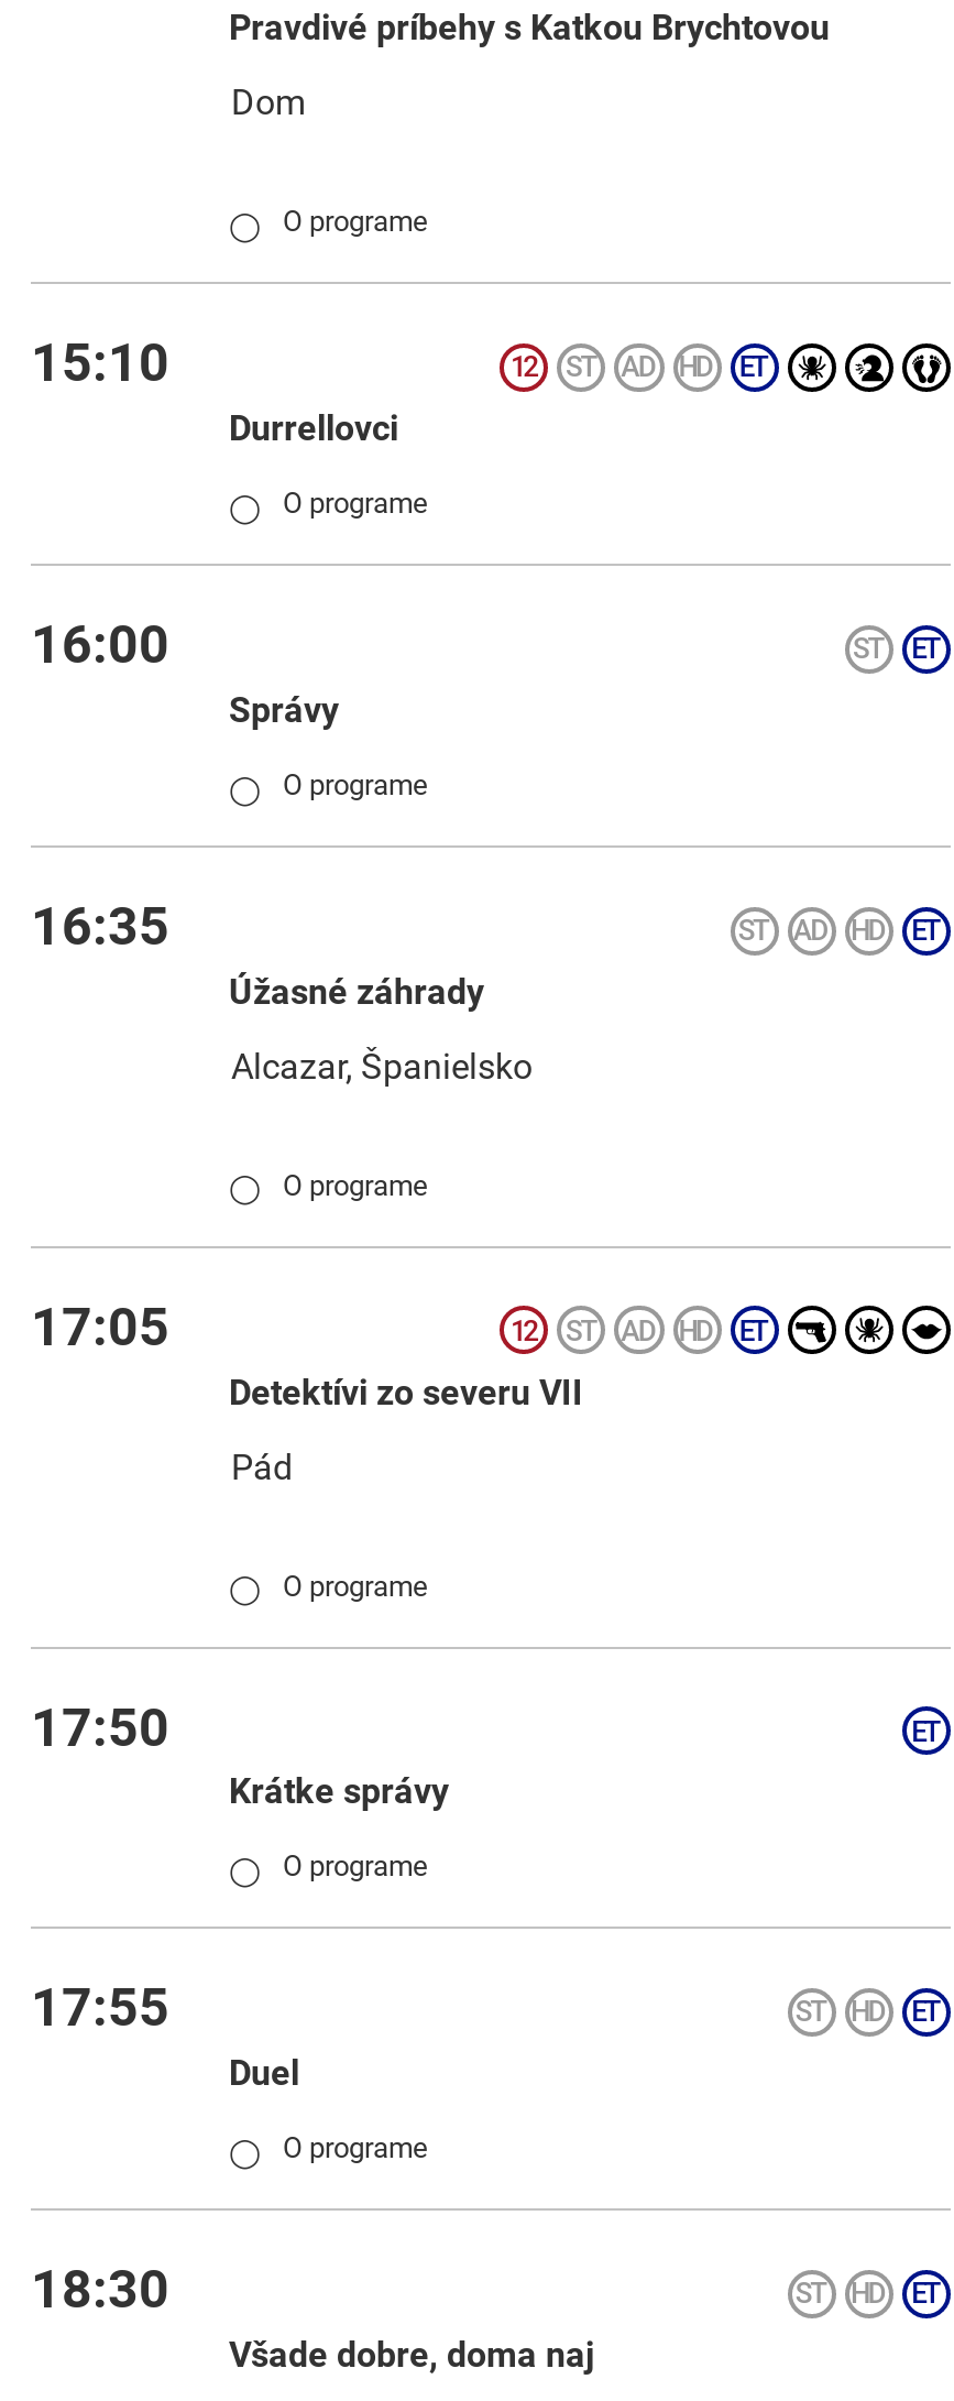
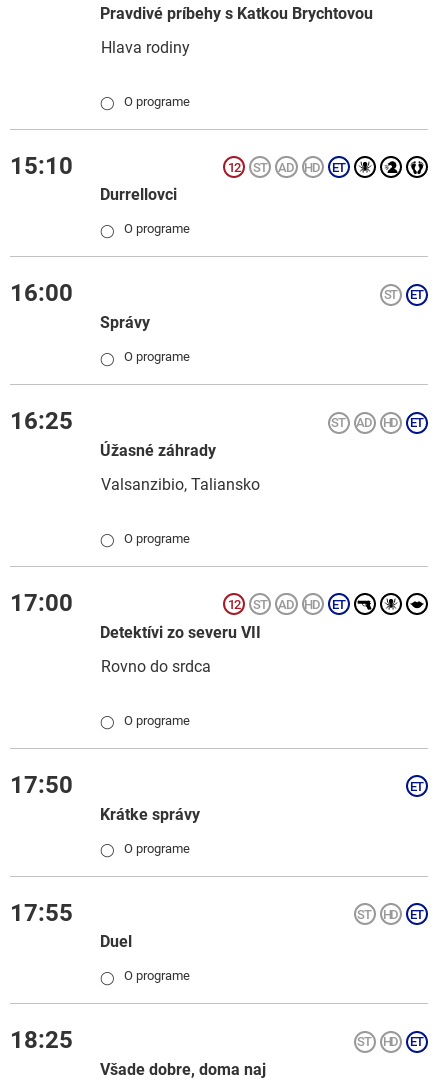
- Dom
+ Hlava rodiny

- 16:35
+ 16:25

- Alcazar, Španielsko
+ Valsanzibio, Taliansko

- 17:05
+ 17:00

- Pád
+ Rovno do srdca

- 18:30
+ 18:25
